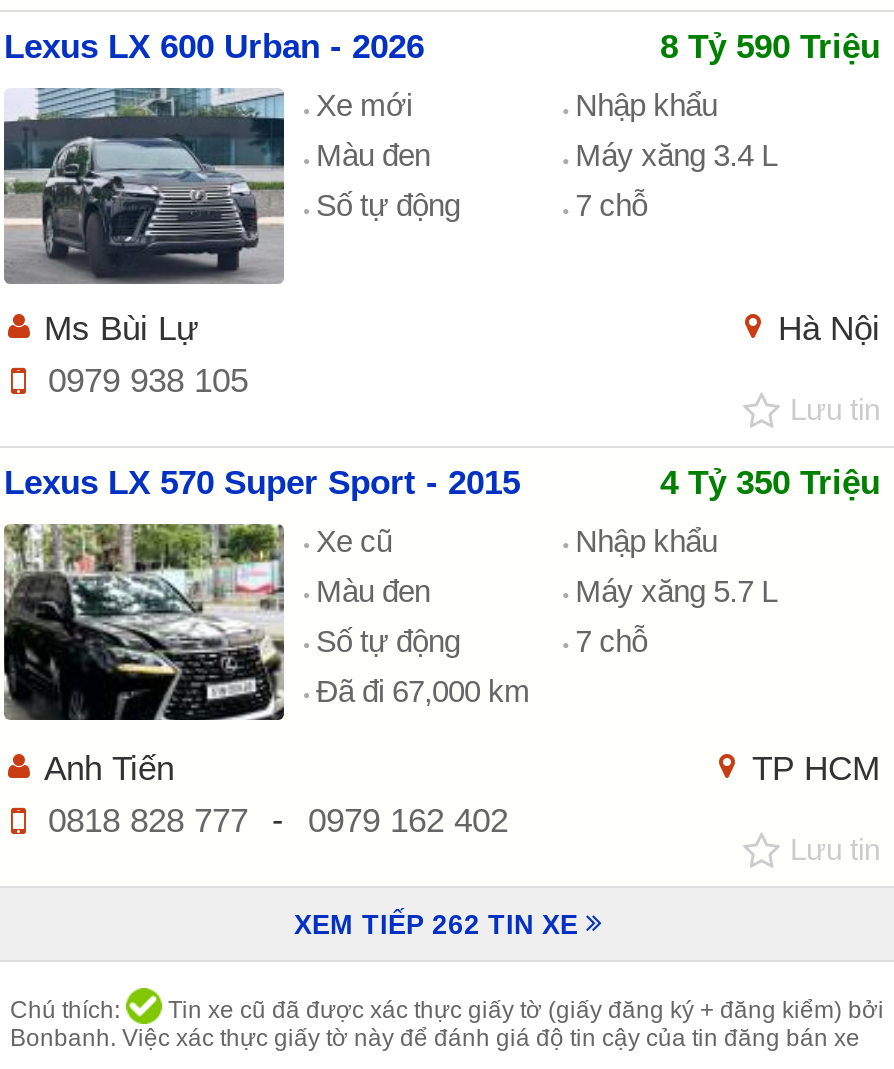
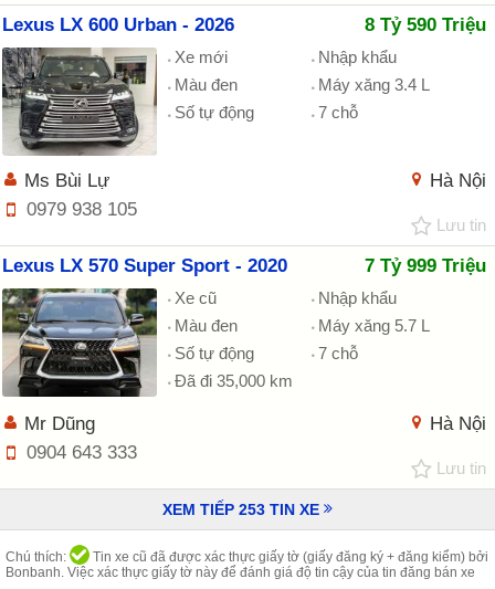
- [image]
+ [image]

- Lexus LX 570 Super Sport - 2015
+ Lexus LX 570 Super Sport - 2020

- 4 Tỷ 350 Triệu
+ 7 Tỷ 999 Triệu

- [image]
- TP HCM
- Anh Tiến
- 0818 828 777 - 0979 162 402
+ [image]
+ Hà Nội
+ Mr Dũng
+ 0904 643 333

- Đã đi 67,000 km
+ Đã đi 35,000 km

- XEM TIẾP 262 TIN XE
+ XEM TIẾP 253 TIN XE
